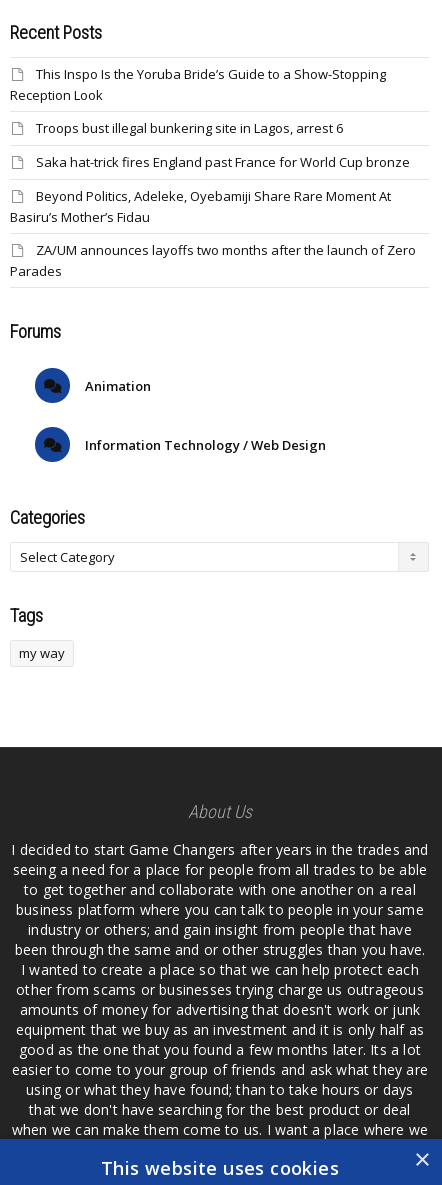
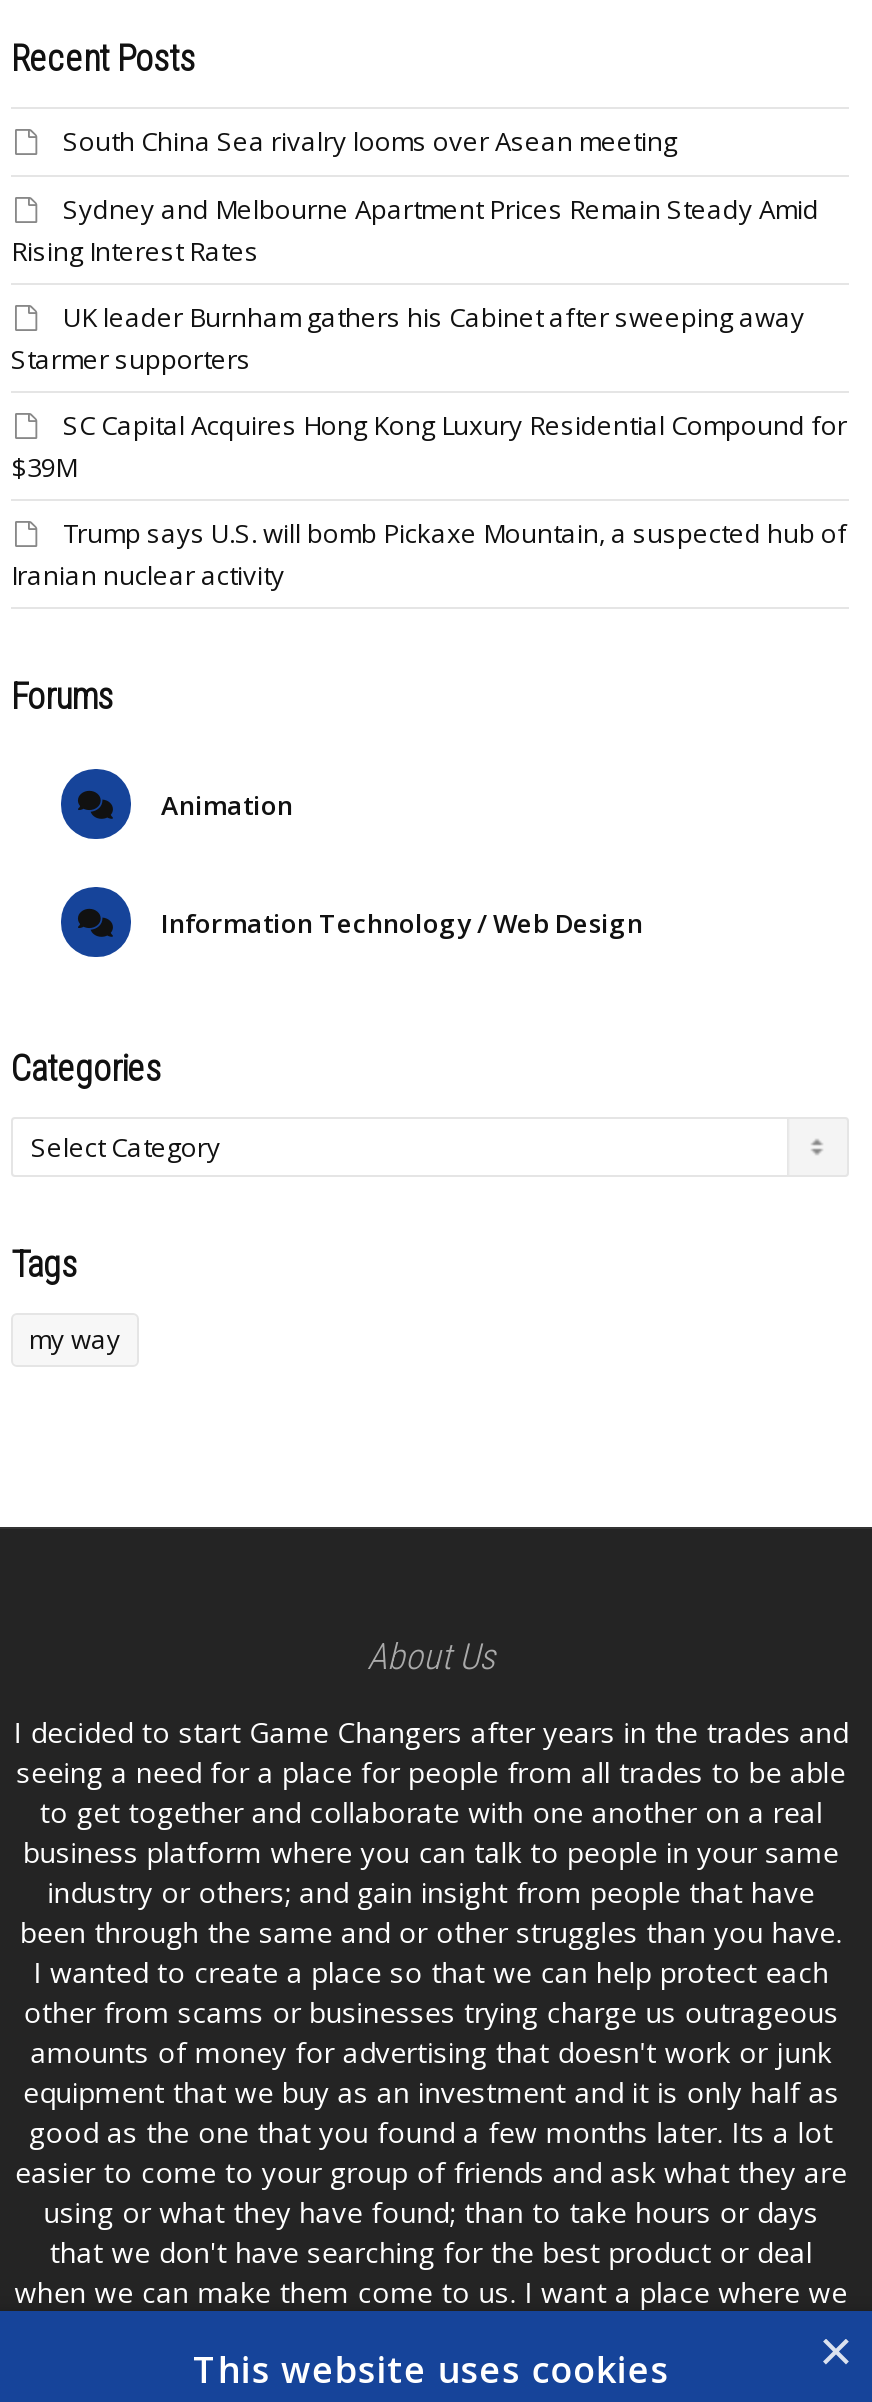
- This Inspo Is the Yoruba Bride’s Guide to a Show-Stopping
- Reception Look
+ South China Sea rivalry looms over Asean meeting

- Troops bust illegal bunkering site in Lagos, arrest 6
+ Sydney and Melbourne Apartment Prices Remain Steady Amid
+ Rising Interest Rates

- Saka hat-trick fires England past France for World Cup bronze
+ UK leader Burnham gathers his Cabinet after sweeping away
+ Starmer supporters

- Beyond Politics, Adeleke, Oyebamiji Share Rare Moment At
- Basiru’s Mother’s Fidau
+ SC Capital Acquires Hong Kong Luxury Residential Compound for
+ $39M

- ZA/UM announces layoffs two months after the launch of Zero
- Parades
+ Trump says U.S. will bomb Pickaxe Mountain, a suspected hub of
+ Iranian nuclear activity
